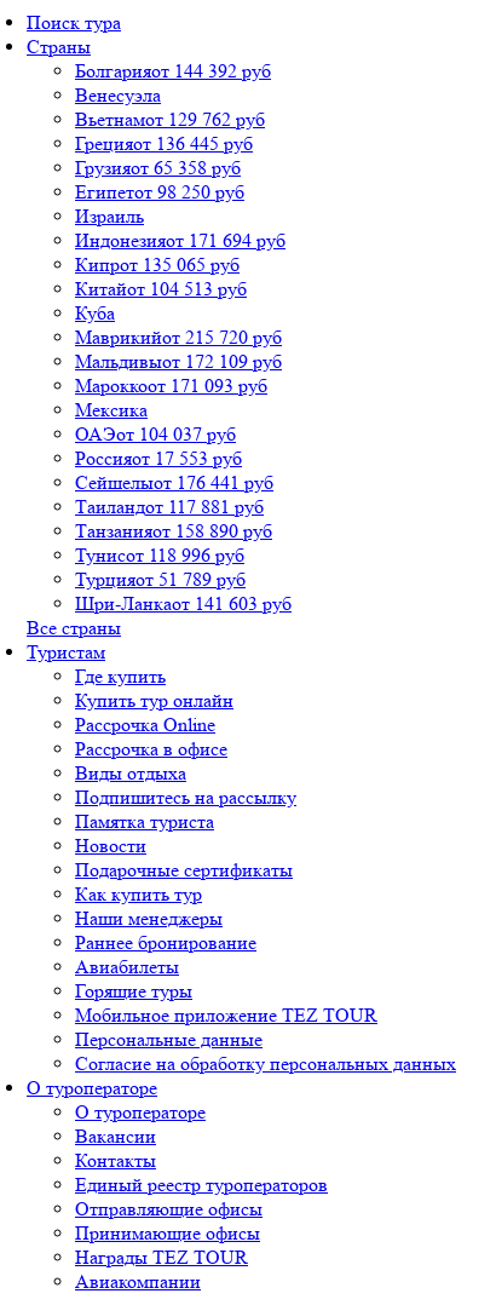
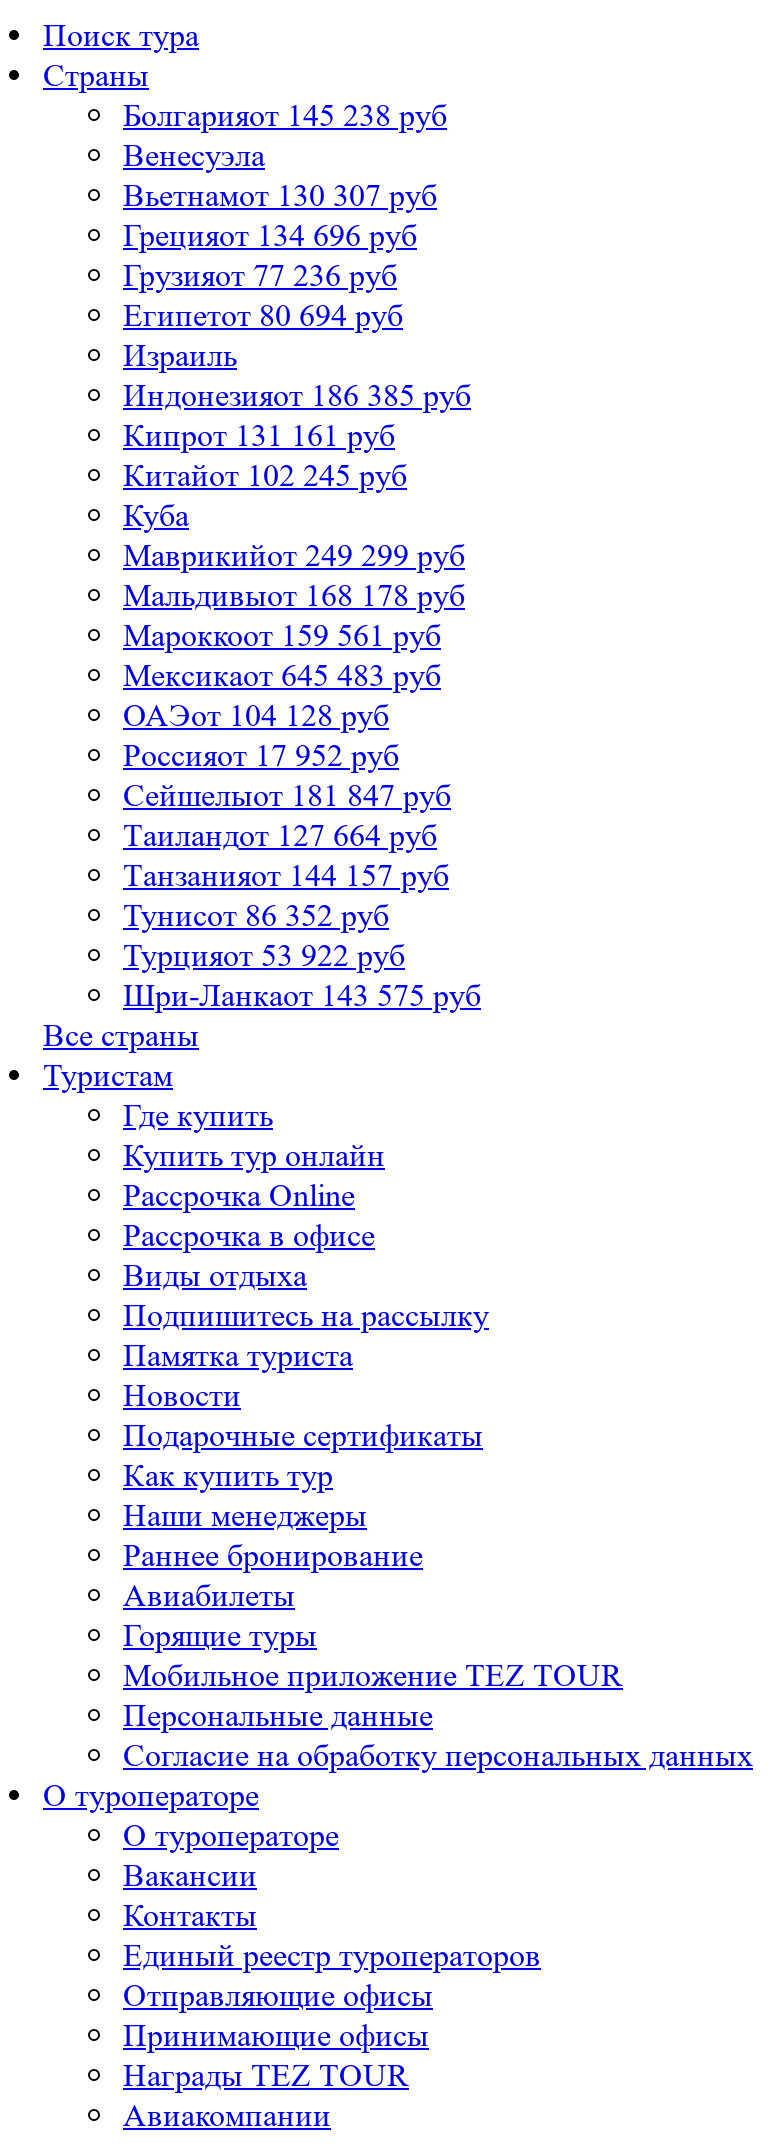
- Болгарияот 144 392 руб
+ Болгарияот 145 238 руб

- Вьетнамот 129 762 руб
+ Вьетнамот 130 307 руб

- Грецияот 136 445 руб
+ Грецияот 134 696 руб

- Грузияот 65 358 руб
+ Грузияот 77 236 руб

- Египетот 98 250 руб
+ Египетот 80 694 руб

- Индонезияот 171 694 руб
+ Индонезияот 186 385 руб

- Кипрот 135 065 руб
+ Кипрот 131 161 руб

- Китайот 104 513 руб
+ Китайот 102 245 руб

- Маврикийот 215 720 руб
- Мальдивыот 172 109 руб
- Мароккоот 171 093 руб
- Мексика
- ОАЭот 104 037 руб
- Россияот 17 553 руб
- Сейшелыот 176 441 руб
- Таиландот 117 881 руб
- Танзанияот 158 890 руб
- Тунисот 118 996 руб
- Турцияот 51 789 руб
- Шри-Ланкаот 141 603 руб
+ Маврикийот 249 299 руб
+ Мальдивыот 168 178 руб
+ Мароккоот 159 561 руб
+ Мексикаот 645 483 руб
+ ОАЭот 104 128 руб
+ Россияот 17 952 руб
+ Сейшелыот 181 847 руб
+ Таиландот 127 664 руб
+ Танзанияот 144 157 руб
+ Тунисот 86 352 руб
+ Турцияот 53 922 руб
+ Шри-Ланкаот 143 575 руб
